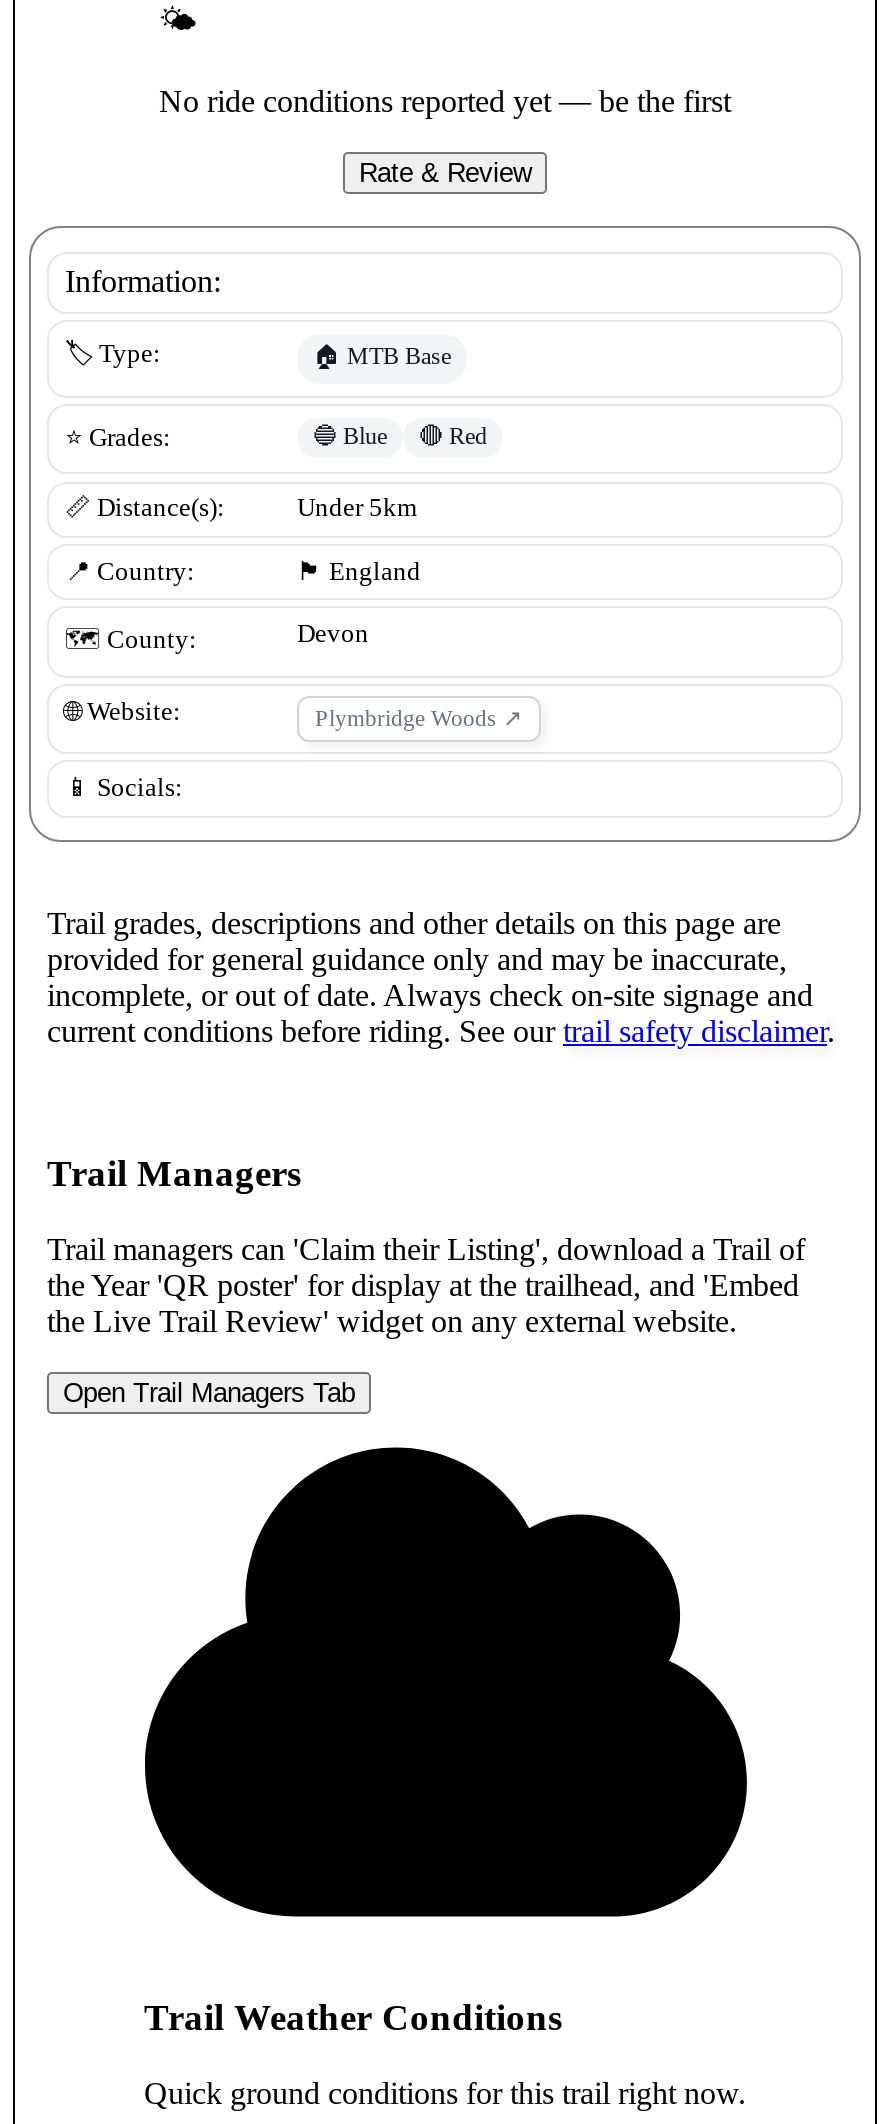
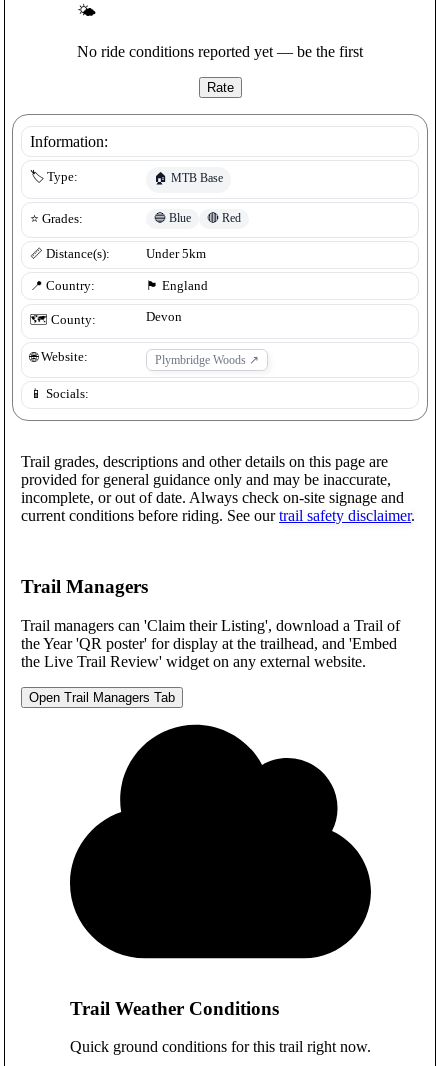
- Rate & Review
+ Rate
